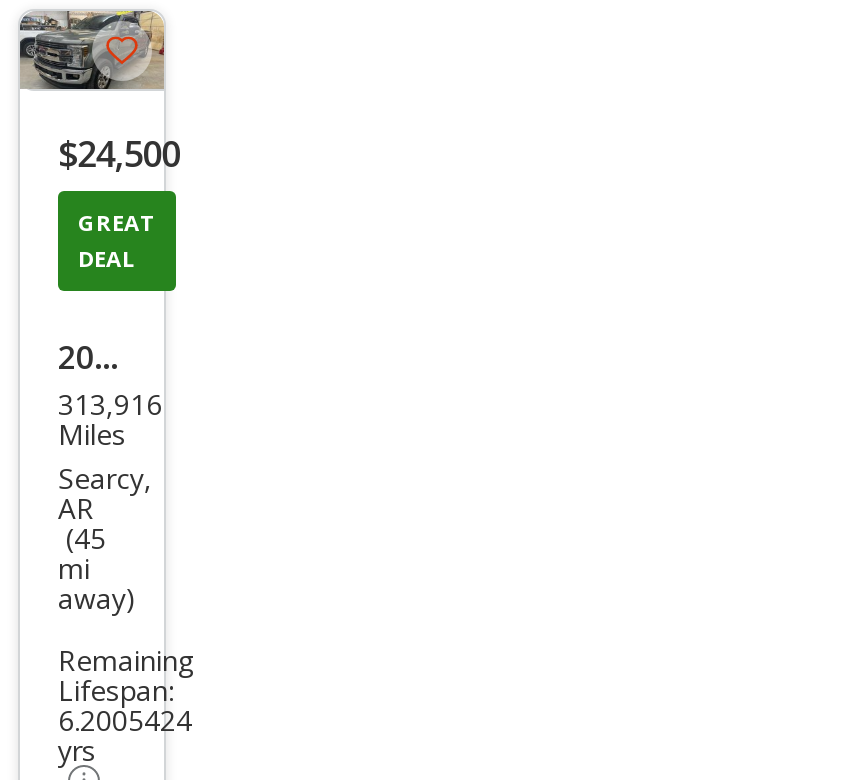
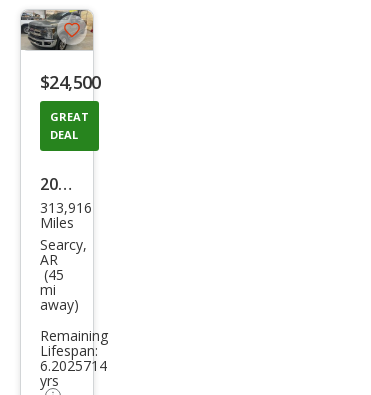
- 6.2005424
+ 6.2025714
